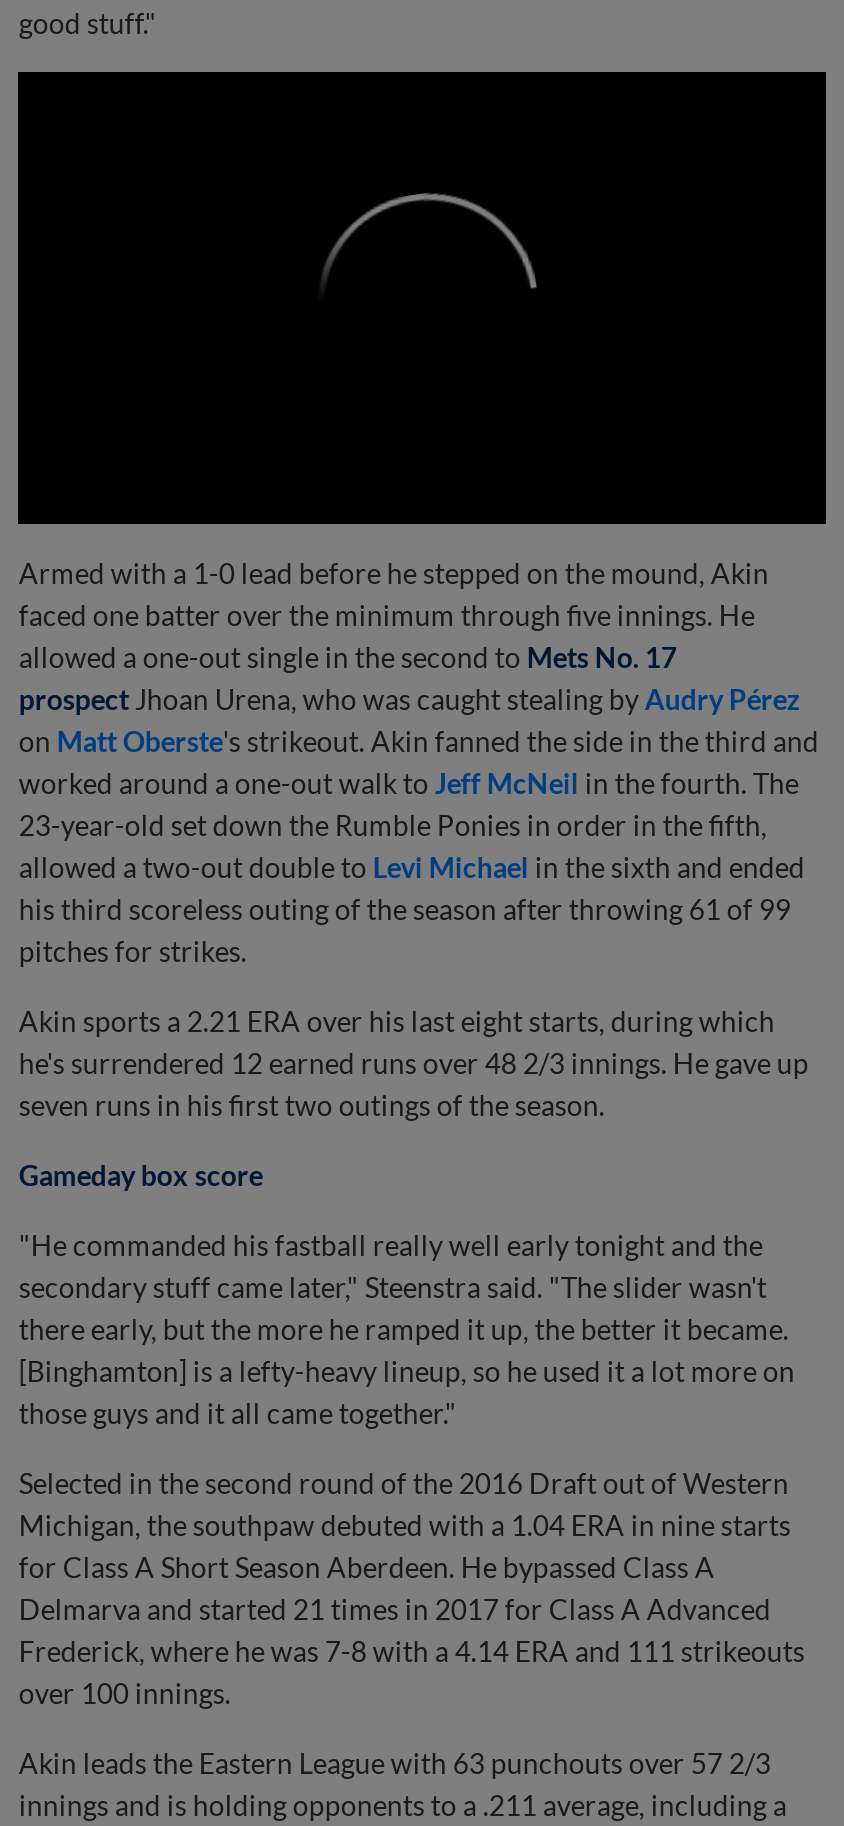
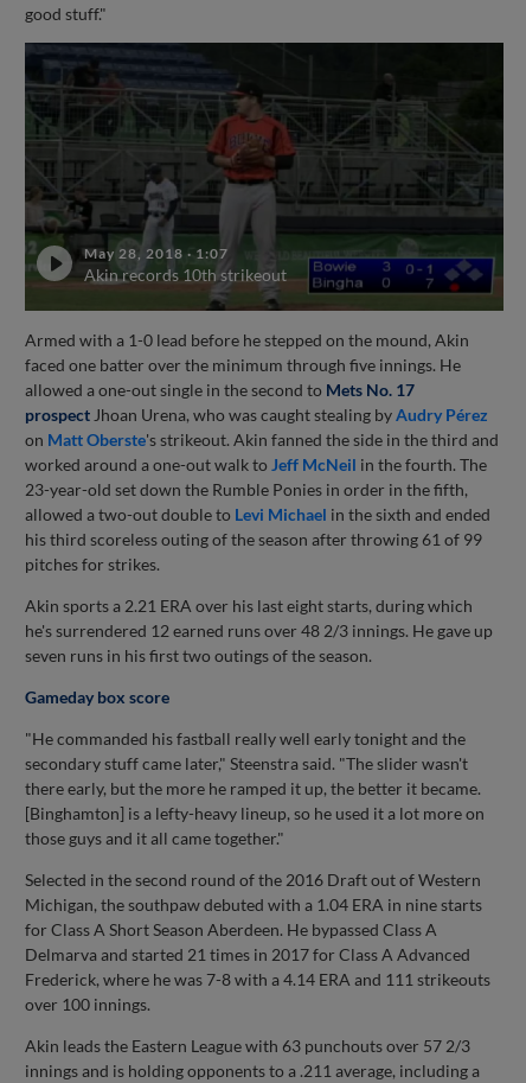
+ [image]
+ May 28, 2018 · 1:07
+ Akin records 10th strikeout
